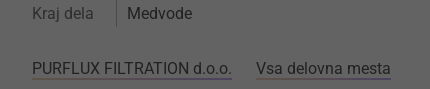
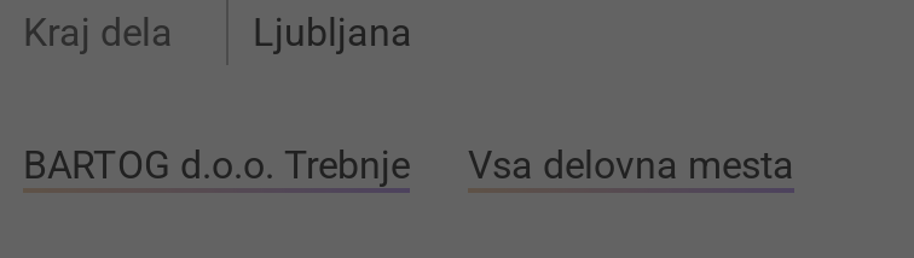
- Medvode
+ Ljubljana

- PURFLUX FILTRATION d.o.o.
+ BARTOG d.o.o. Trebnje
